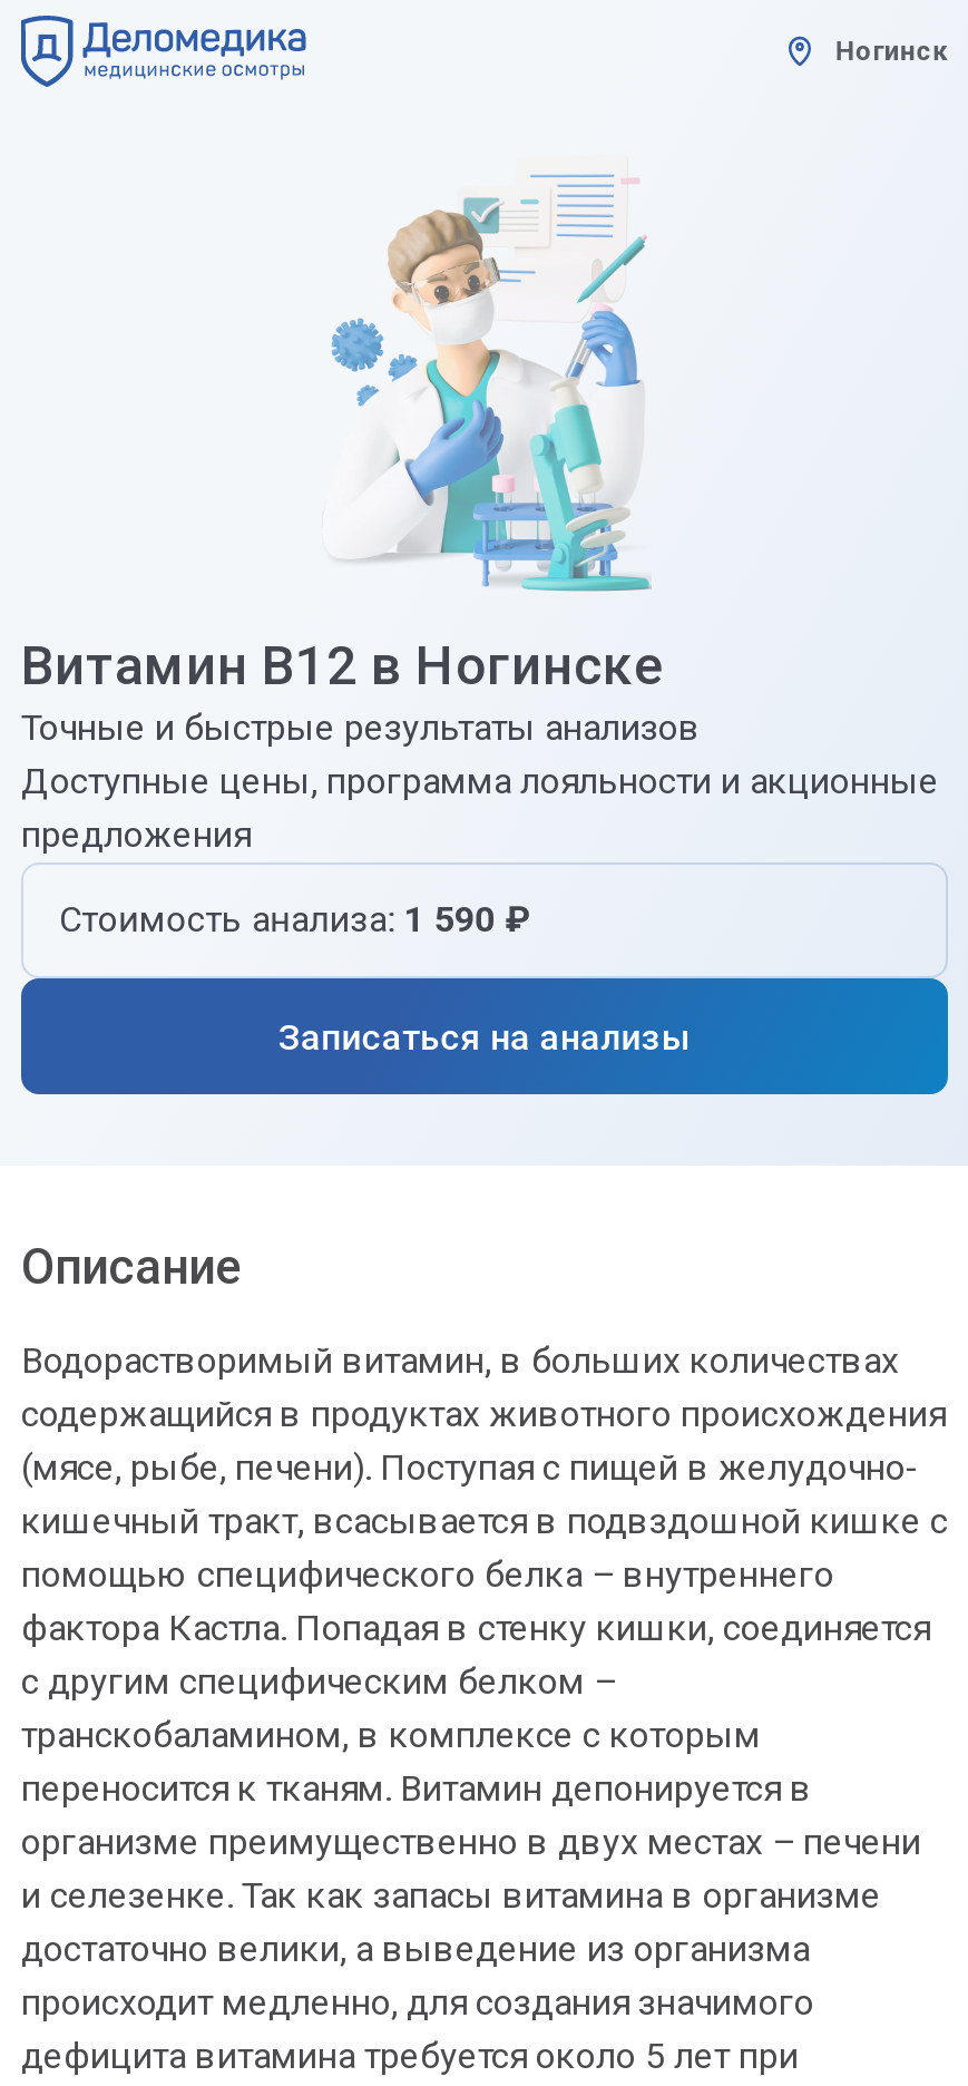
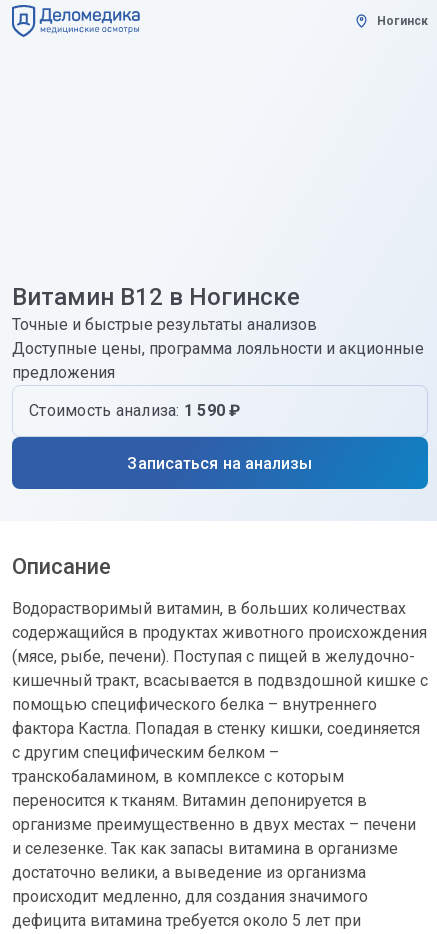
- [image]
